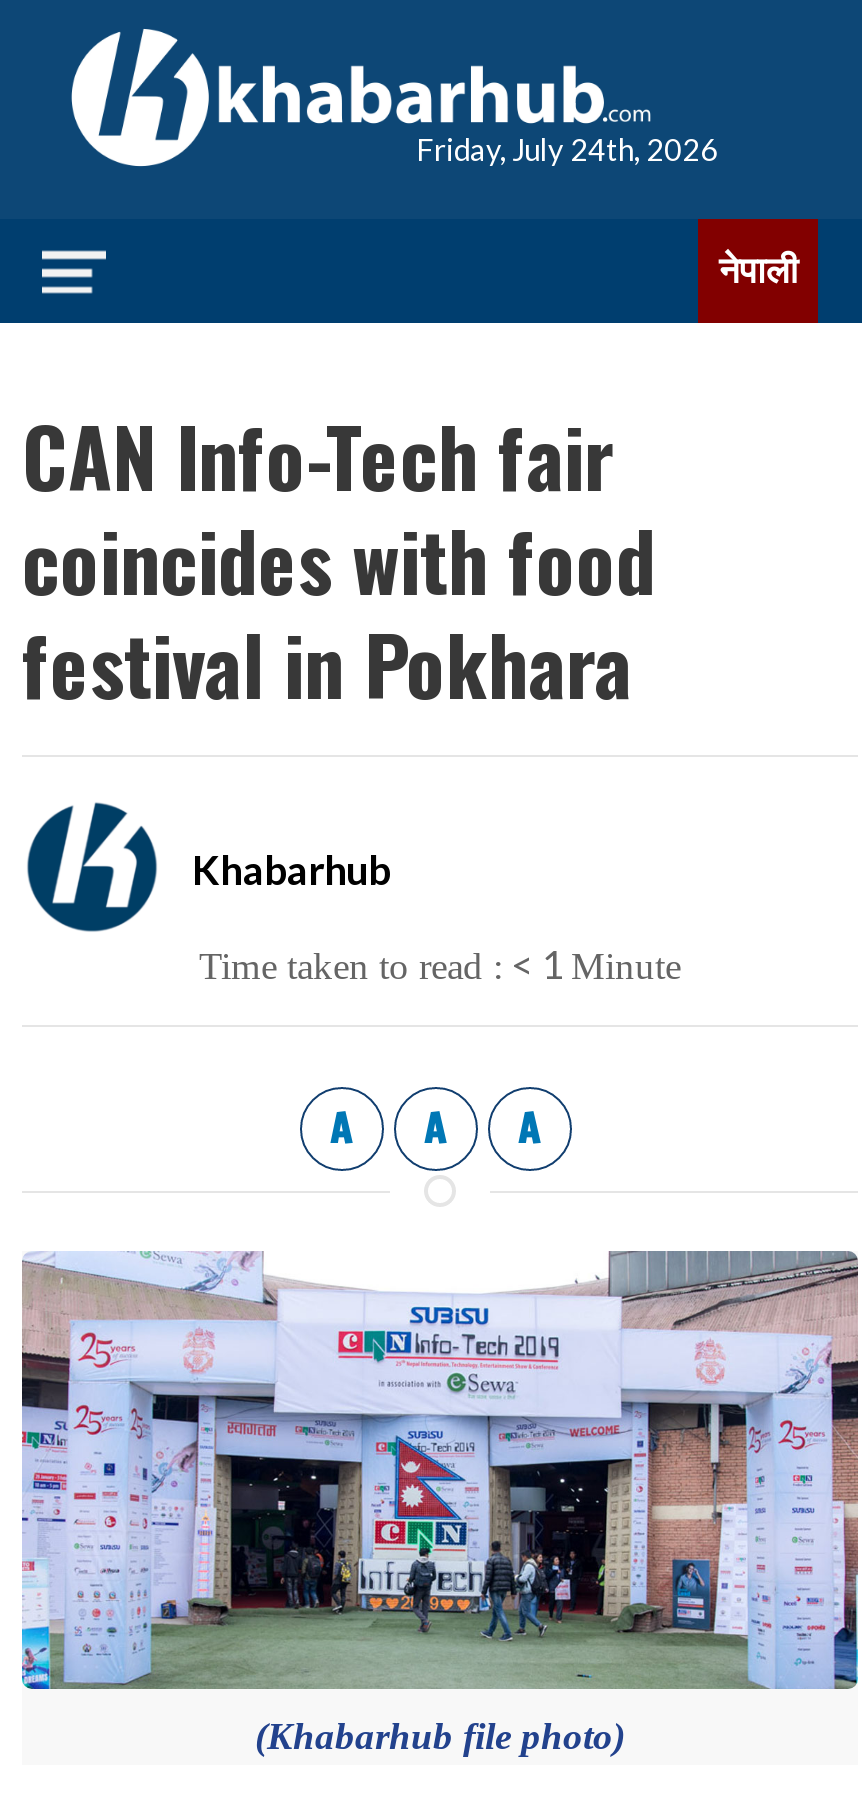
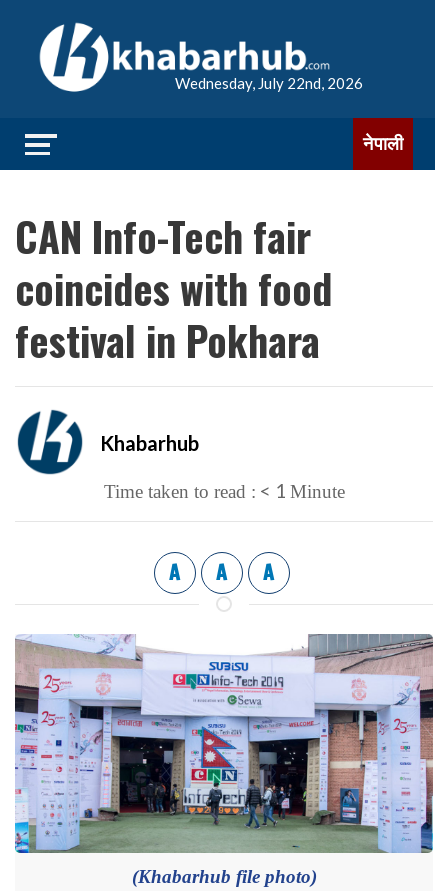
- Friday, July 24th, 2026
+ Wednesday, July 22nd, 2026
